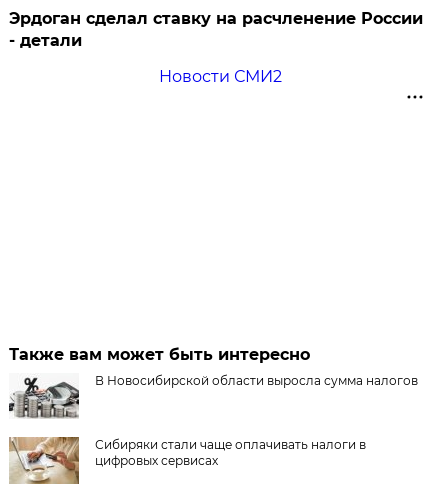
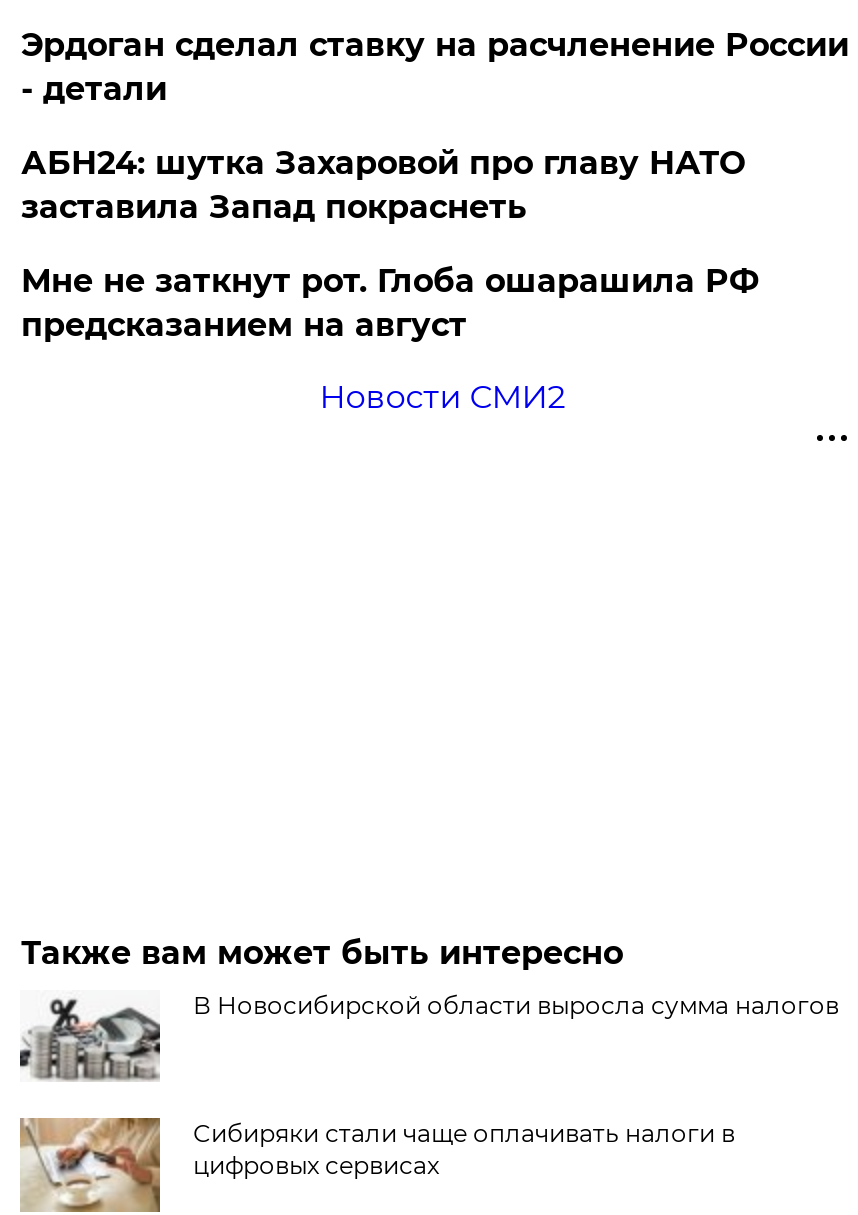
+ АБН24: шутка Захаровой про главу НАТО
+ заставила Запад покраснеть
+ Мне не заткнут рот. Глоба ошарашила РФ
+ предсказанием на август
